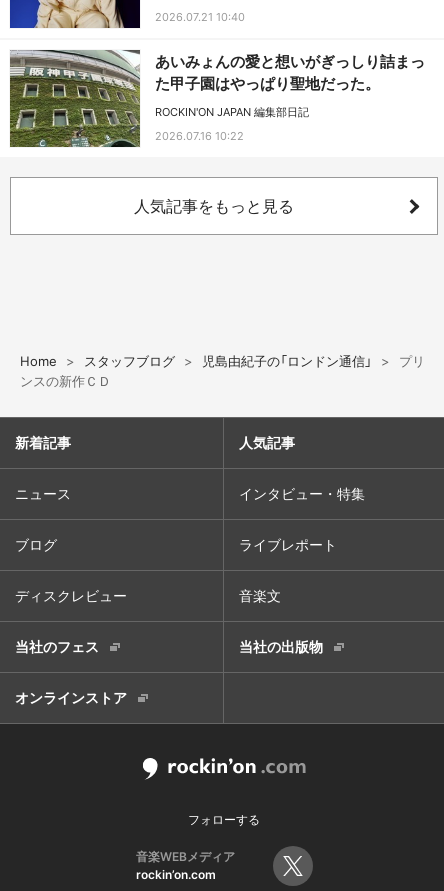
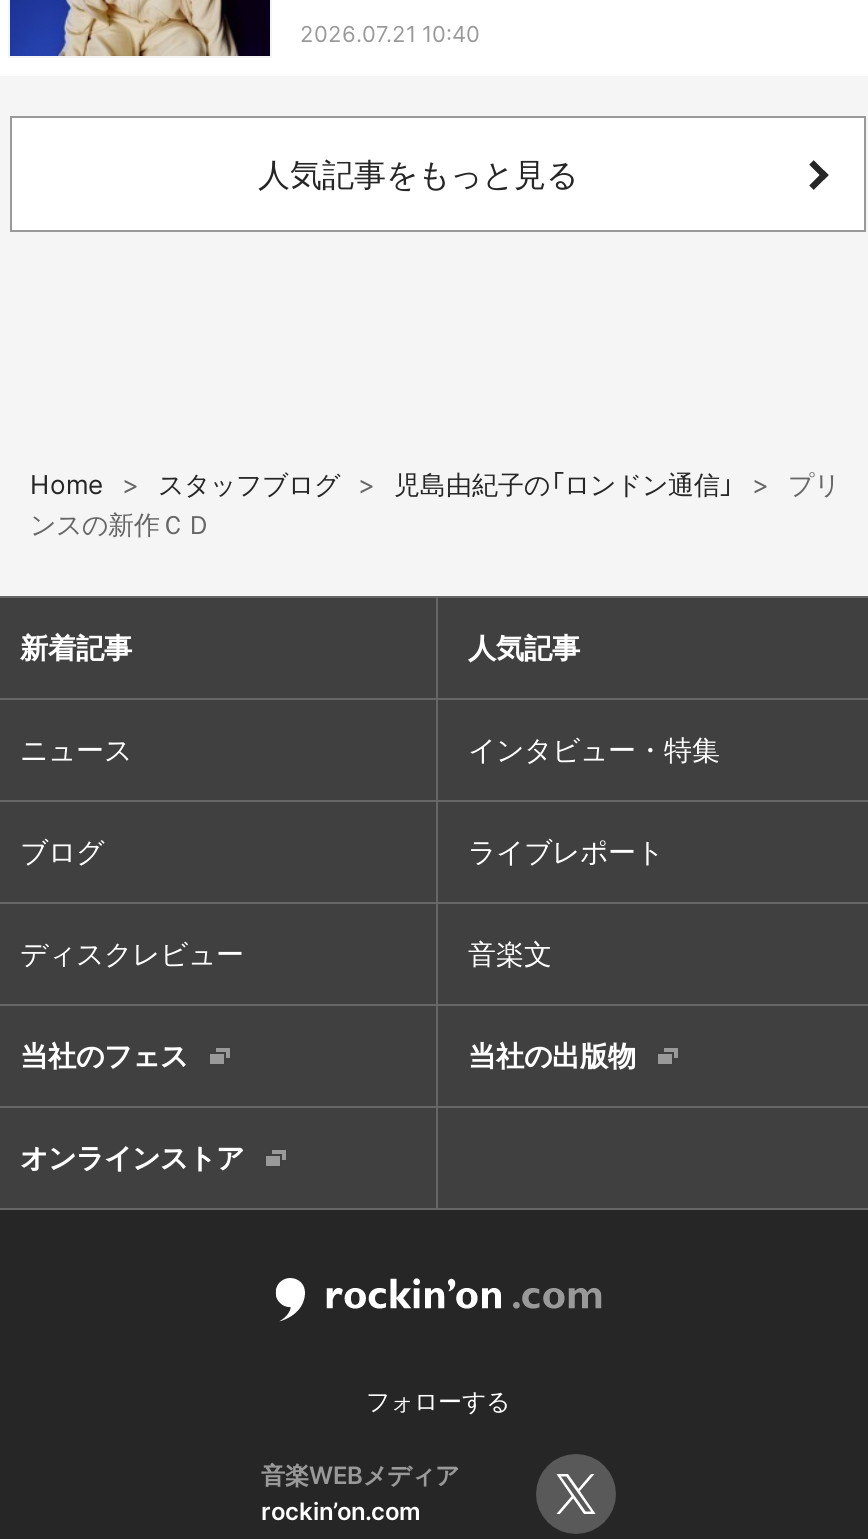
- [image]
- あいみょんの愛と想いがぎっしり詰まっ
- た甲子園はやっぱり聖地だった。
- ROCKIN'ON JAPAN 編集部日記
- 2026.07.16 10:22
